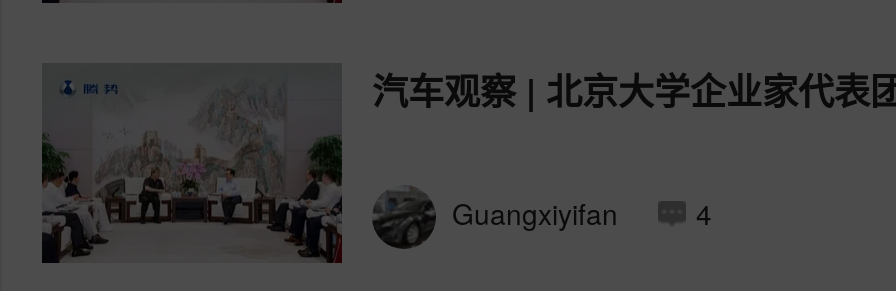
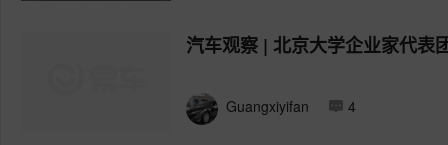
- [image]
